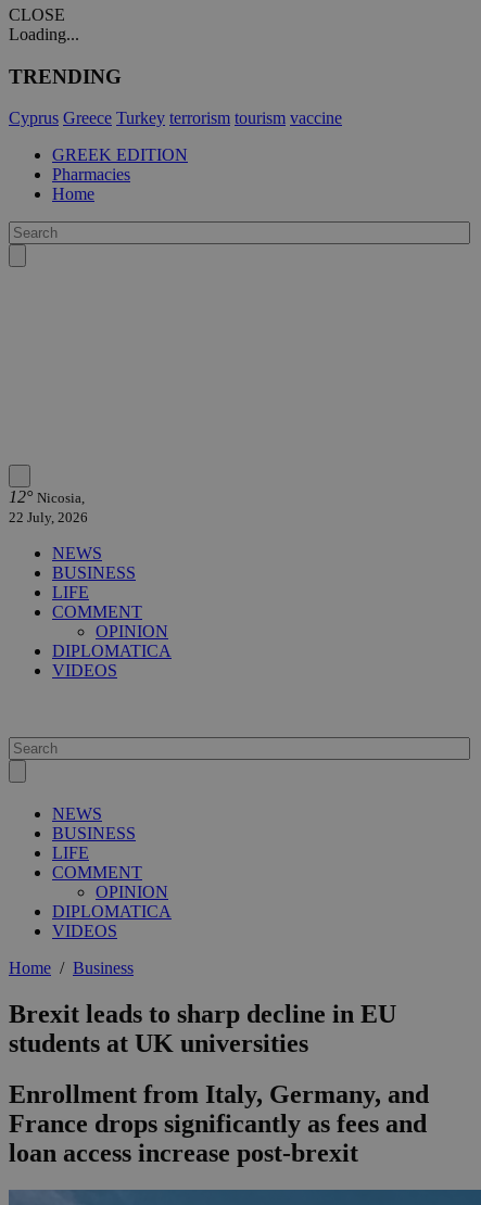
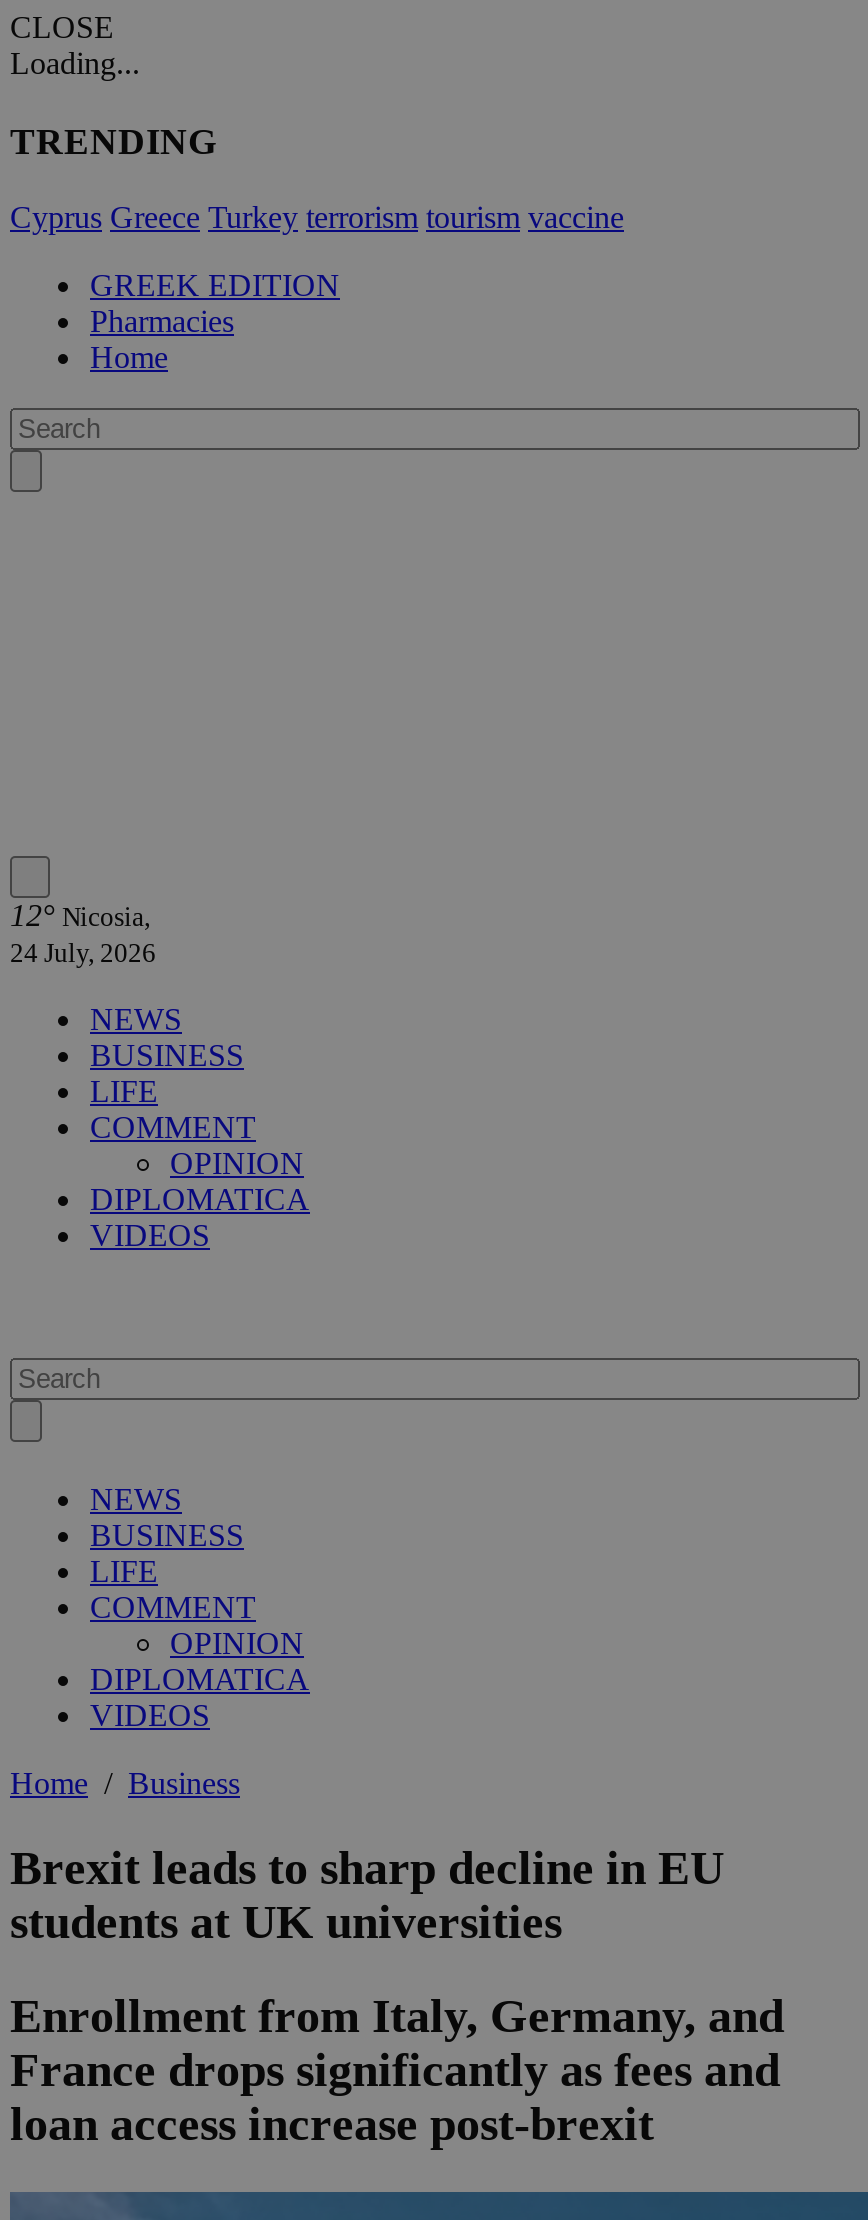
- 22 July, 2026
+ 24 July, 2026
